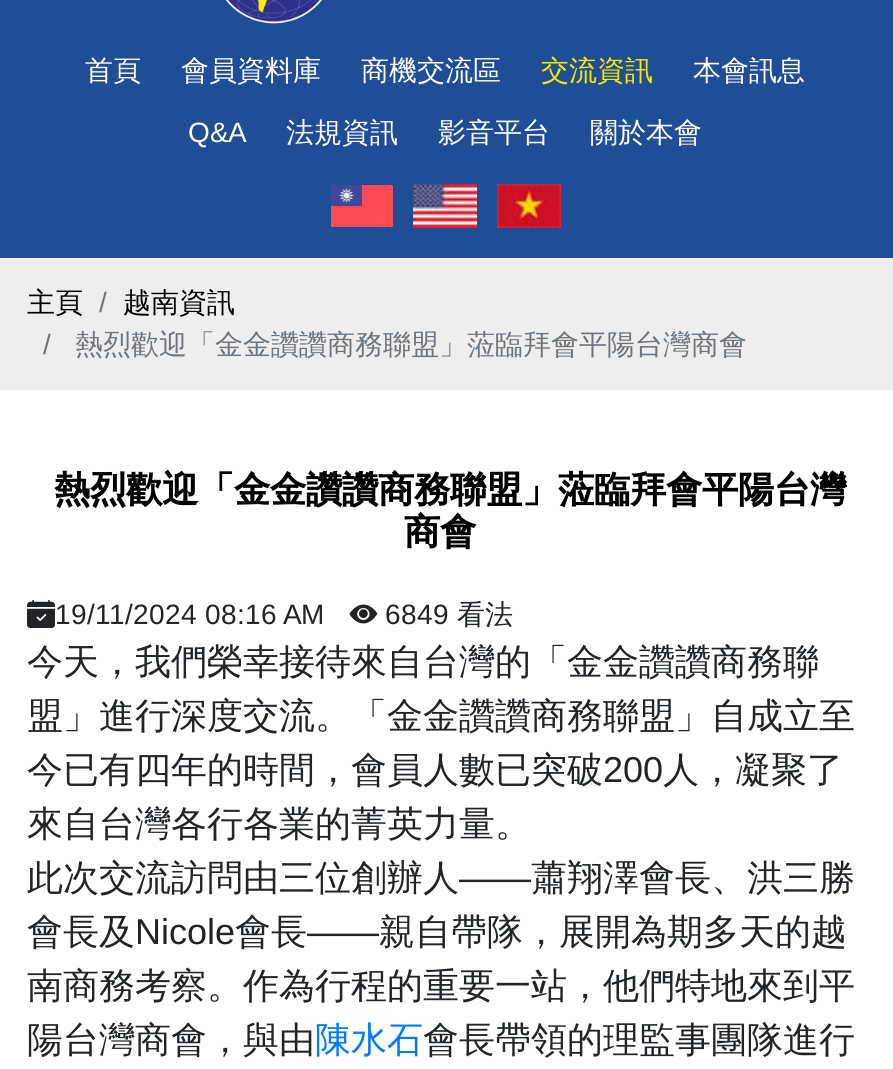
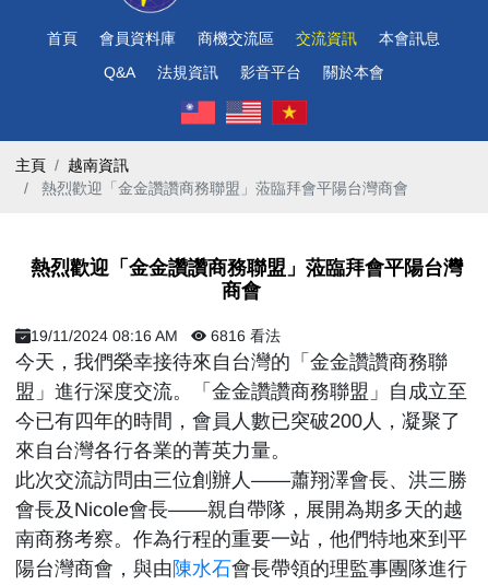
- 19/11/2024 08:16 AM 6849 看法
+ 19/11/2024 08:16 AM 6816 看法
